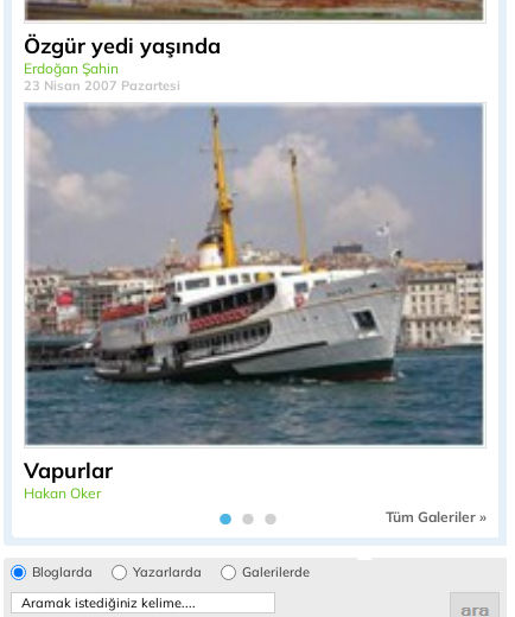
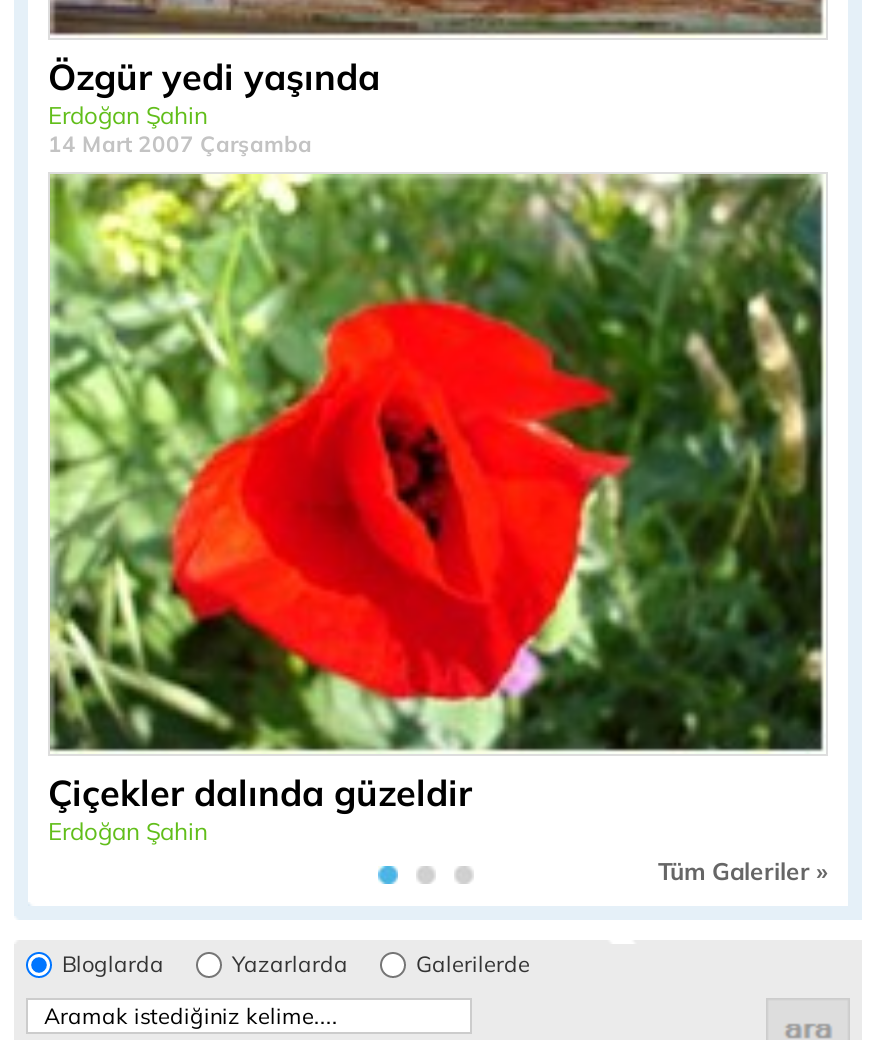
- 23 Nisan 2007 Pazartesi
+ 14 Mart 2007 Çarşamba

- [image]
- Vapurlar
- Hakan Oker
+ [image]
+ Çiçekler dalında güzeldir
+ Erdoğan Şahin
